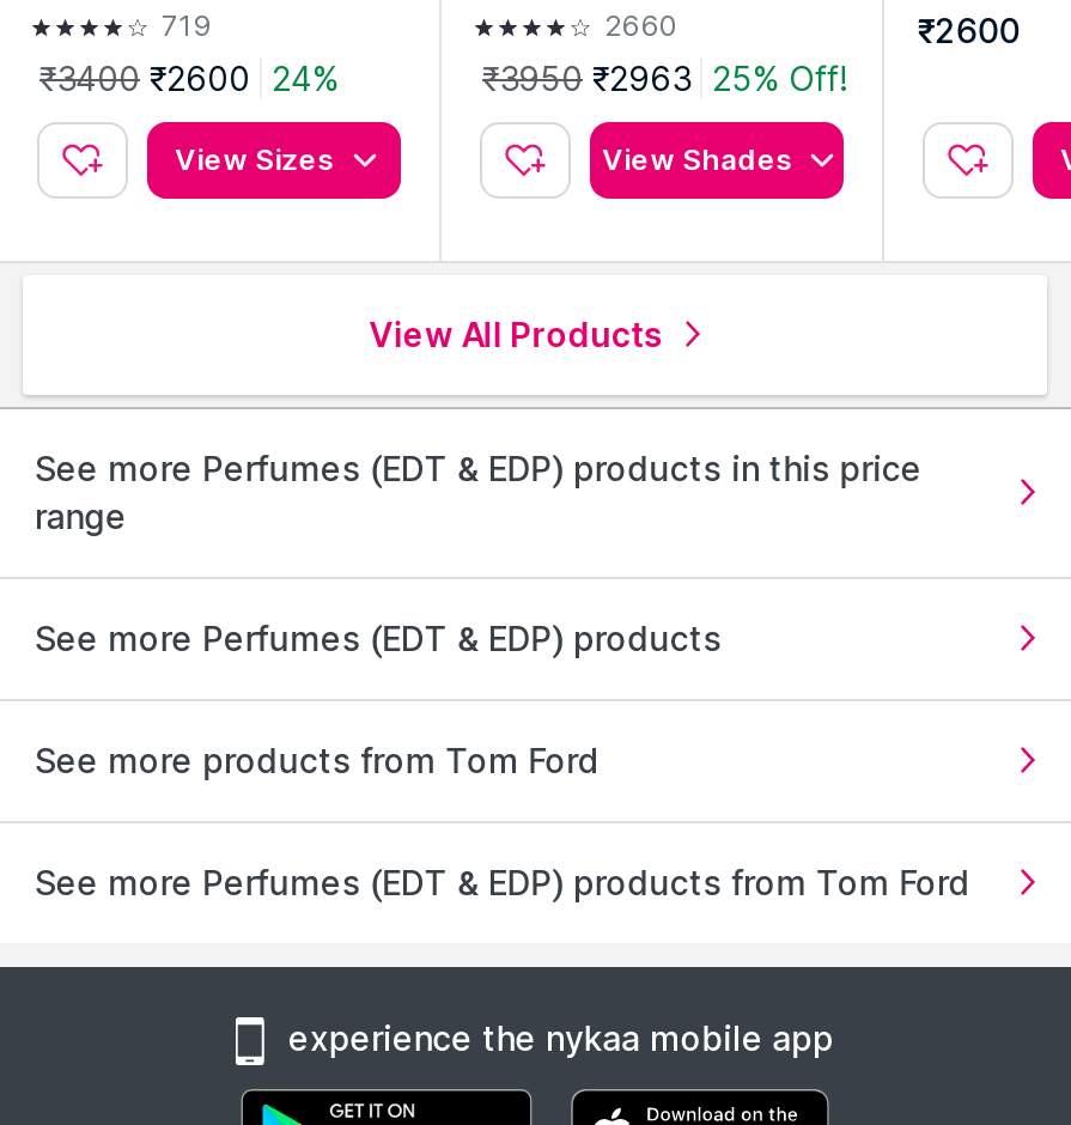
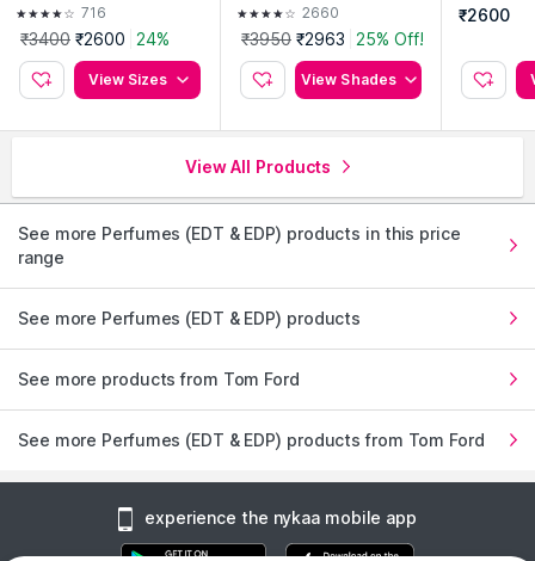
- 719
+ 716
